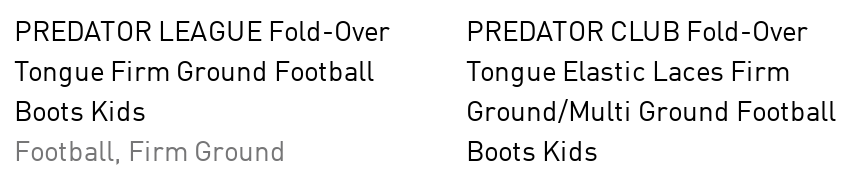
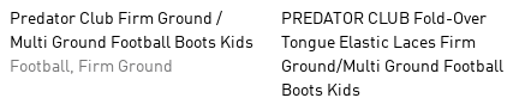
- PREDATOR LEAGUE Fold-Over
- Tongue Firm Ground Football
- Boots Kids
+ Predator Club Firm Ground /
+ Multi Ground Football Boots Kids

moved up: Football, Firm Ground
